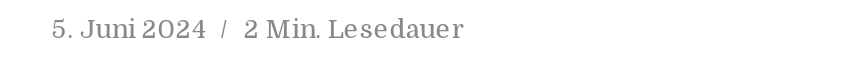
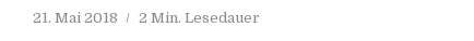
- 5. Juni 2024 2 Min. Lesedauer
+ 21. Mai 2018 2 Min. Lesedauer
